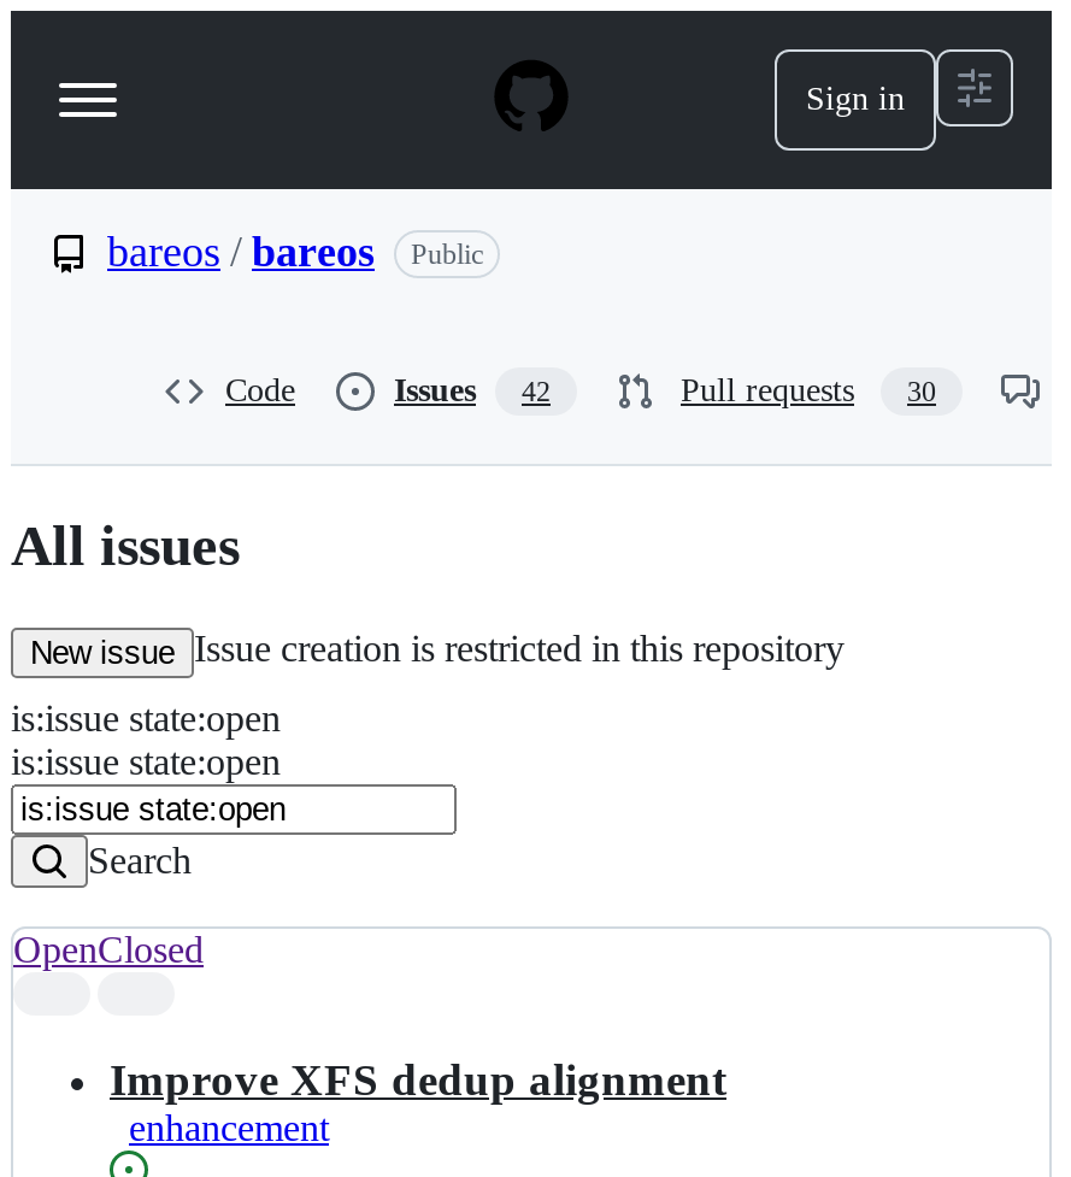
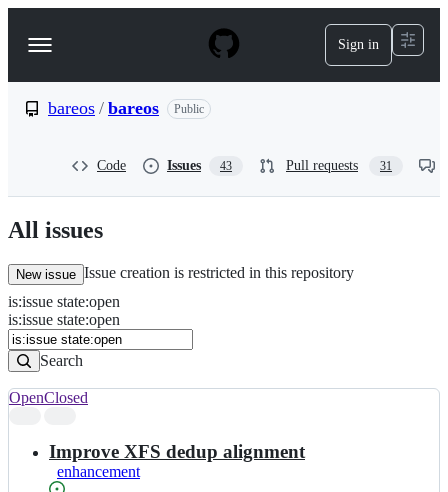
- Issues 42
+ Issues 43

- Pull requests 30
+ Pull requests 31
